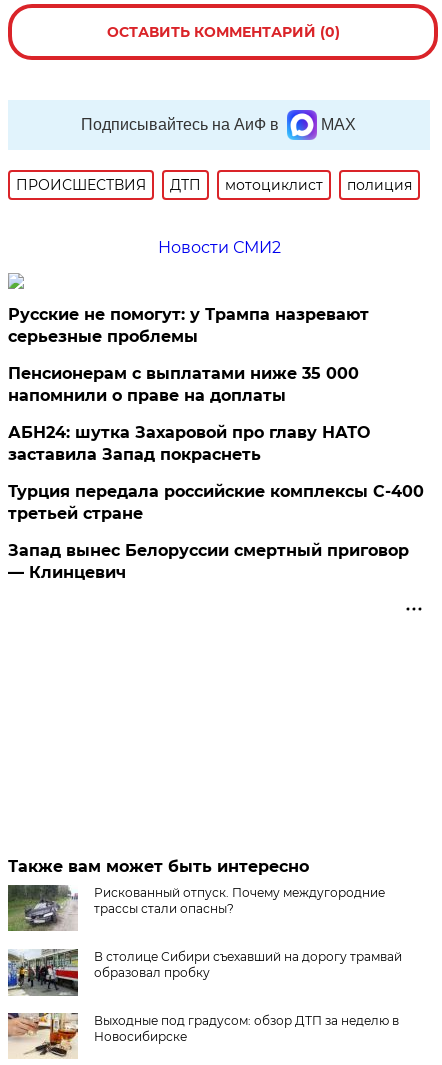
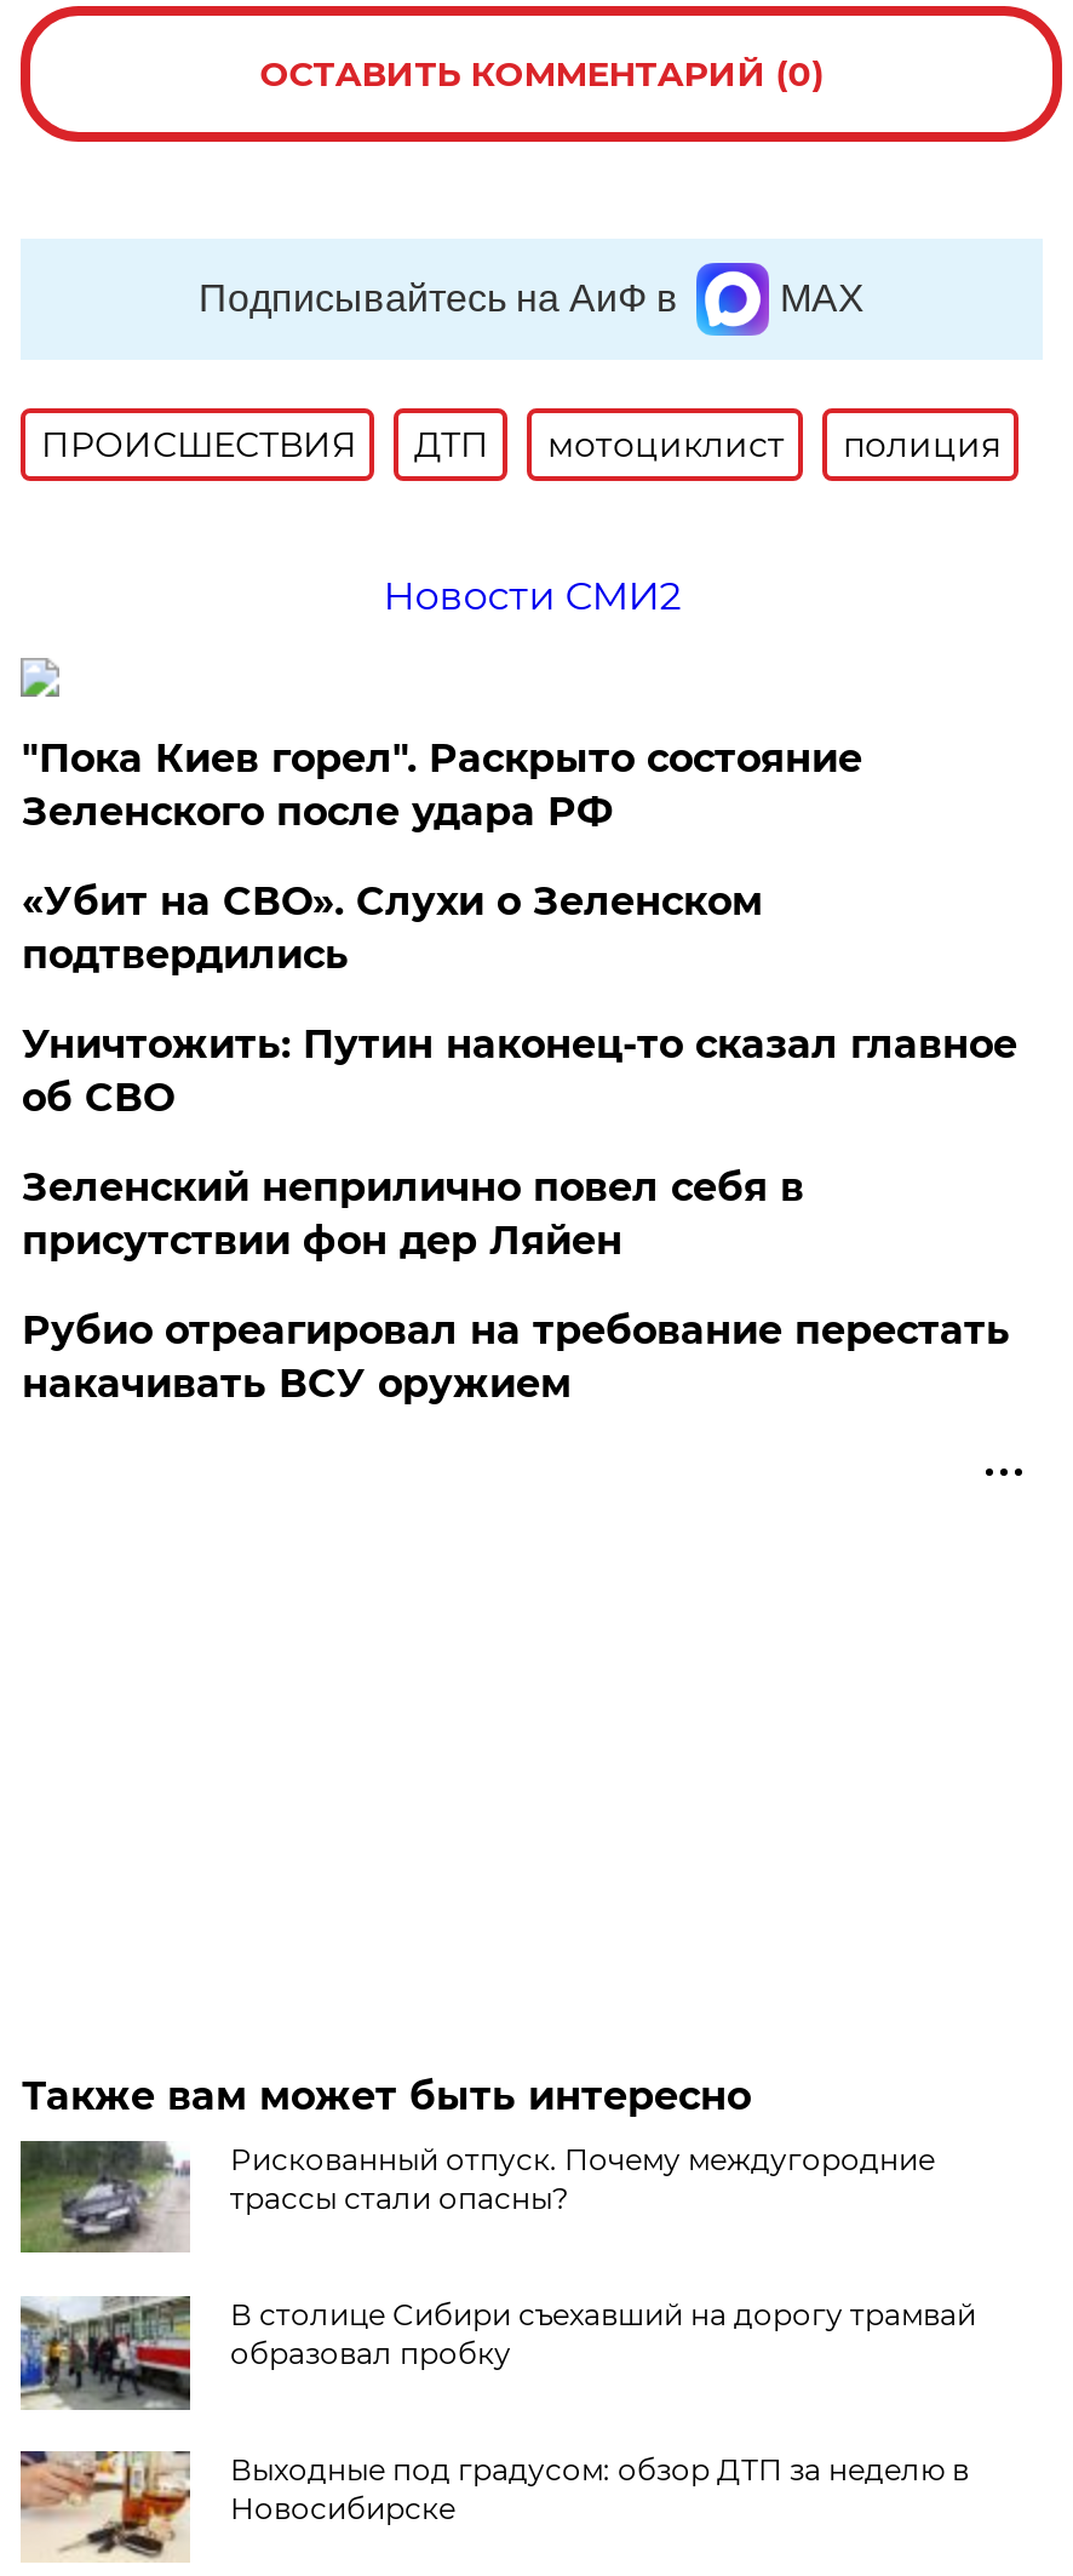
- Русские не помогут: у Трампа назревают
- серьезные проблемы
+ "Пока Киев горел". Раскрыто состояние
+ Зеленского после удара РФ

- Пенсионерам с выплатами ниже 35 000
- напомнили о праве на доплаты
+ «Убит на СВО». Слухи о Зеленском
+ подтвердились

- АБН24: шутка Захаровой про главу НАТО
- заставила Запад покраснеть
+ Уничтожить: Путин наконец-то сказал главное
+ об СВО

- Турция передала российские комплексы С-400
- третьей стране
+ Зеленский неприлично повел cебя в
+ присутствии фон дер Ляйен

- Запад вынес Белоруссии смертный приговор
- — Клинцевич
+ Рубио отреагировал на требование перестать
+ накачивать ВСУ оружием
